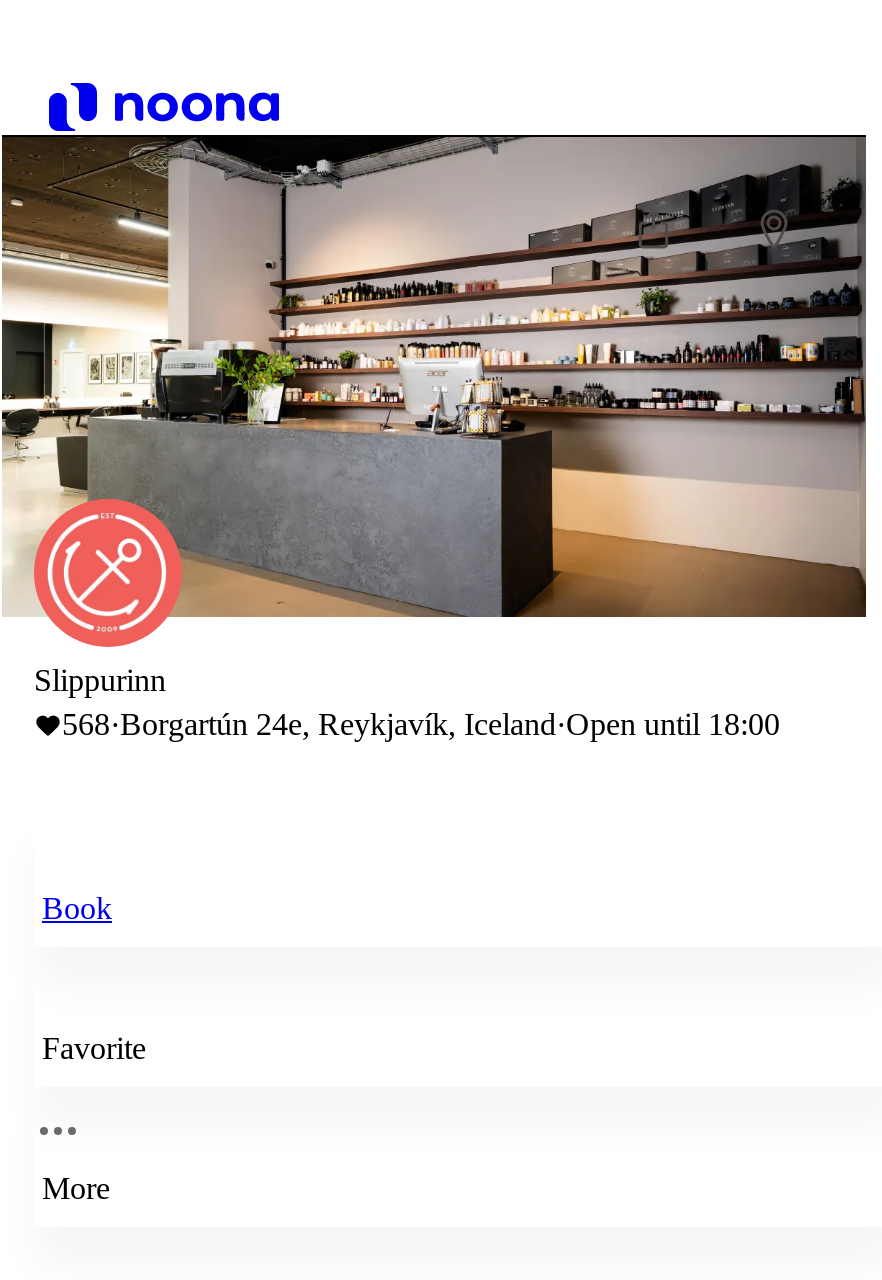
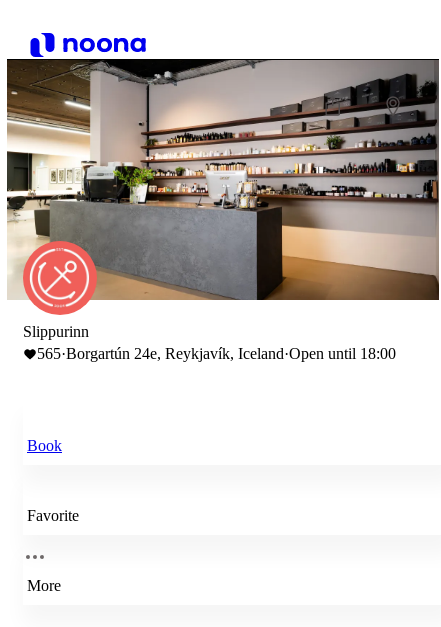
- 568·Borgartún 24e, Reykjavík, Iceland·Open until 18:00
+ 565·Borgartún 24e, Reykjavík, Iceland·Open until 18:00
